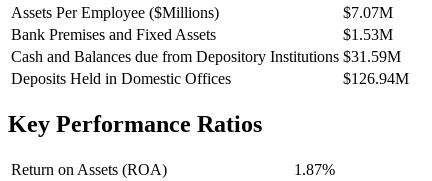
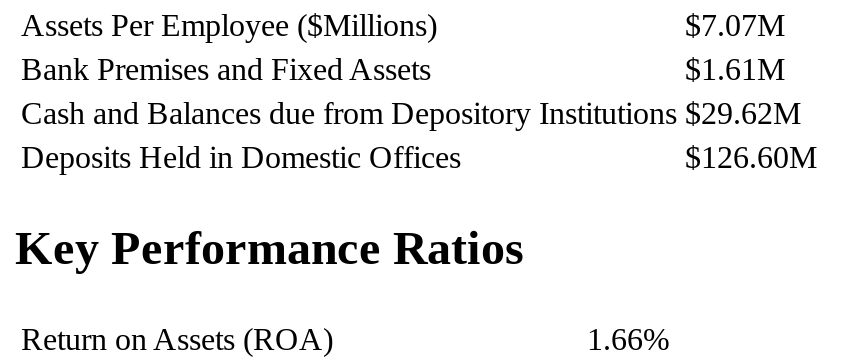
- $1.53M
- Cash and Balances due from Depository Institutions $31.59M
+ $1.61M
+ Cash and Balances due from Depository Institutions $29.62M

- $126.94M
+ $126.60M

- 1.87%
+ 1.66%
